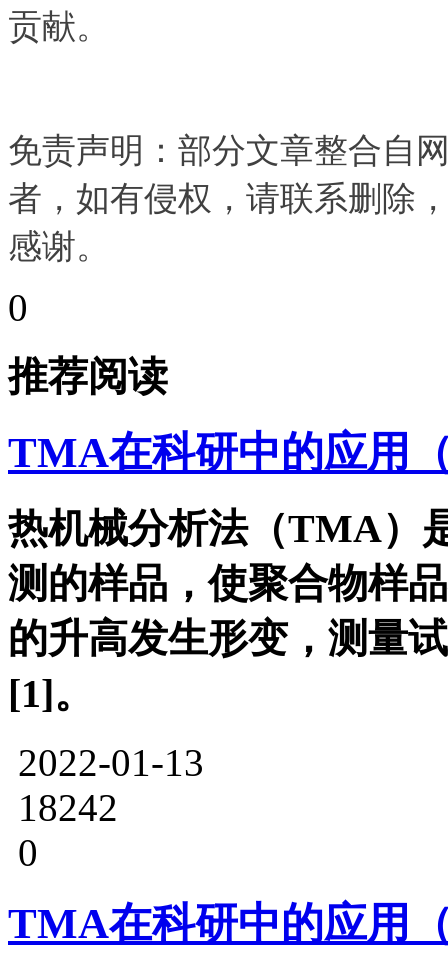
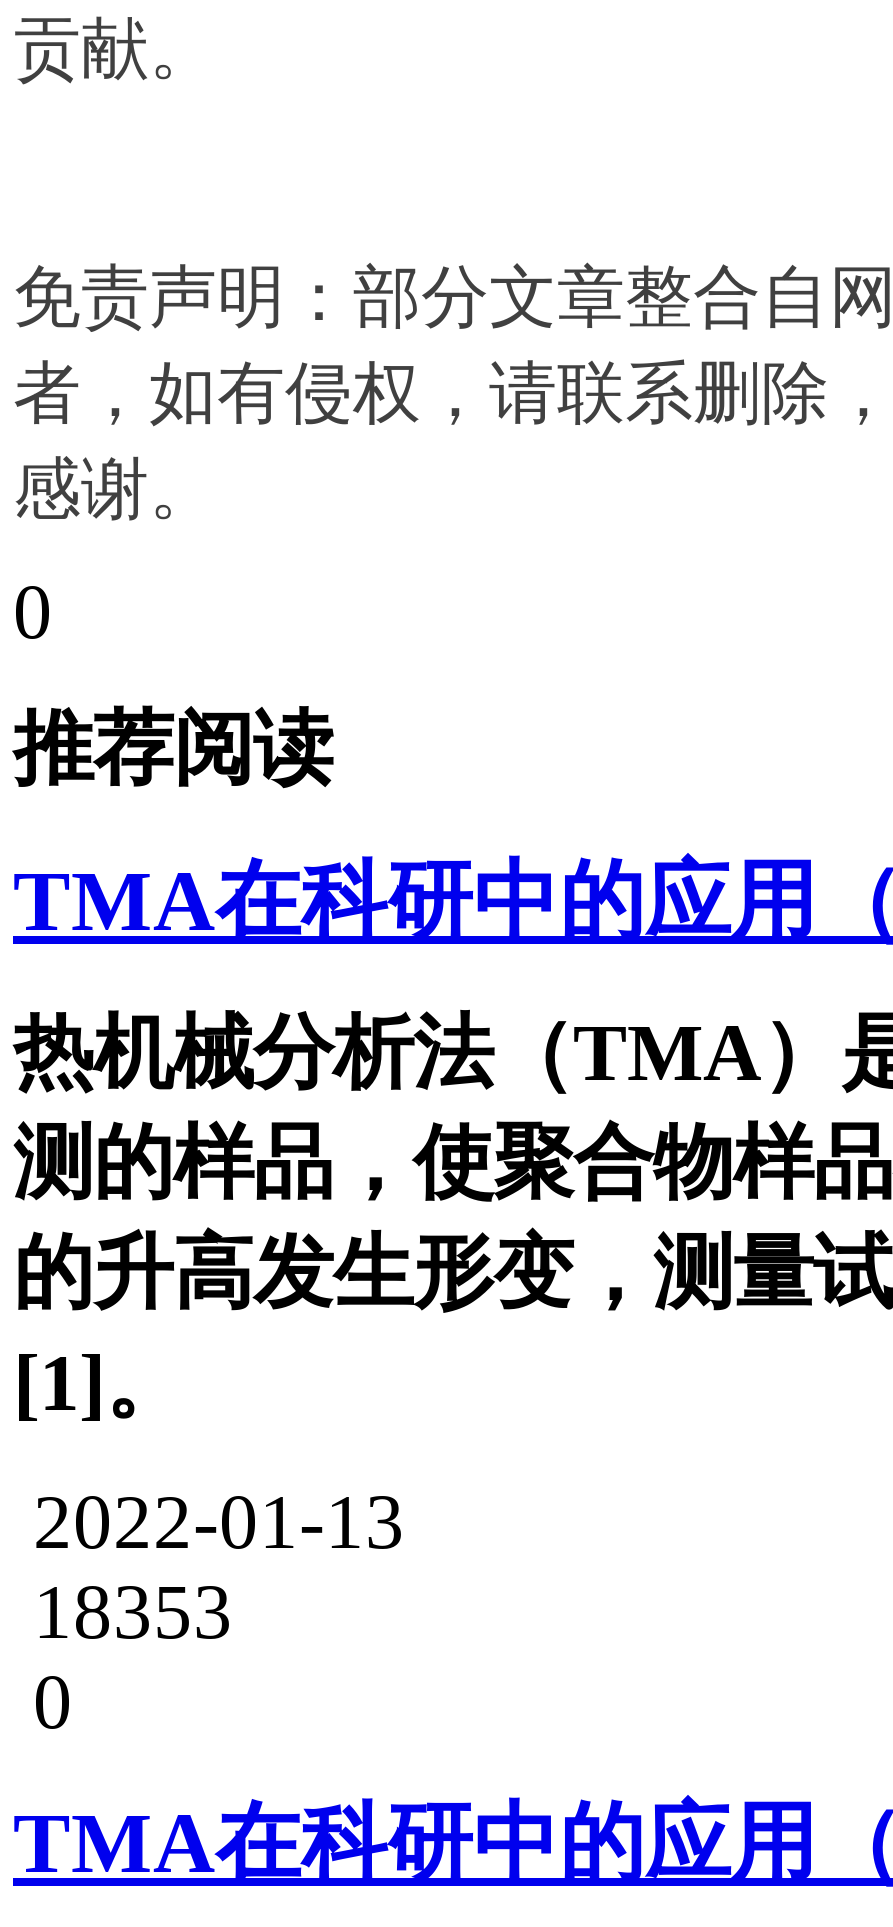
- 18242
+ 18353
